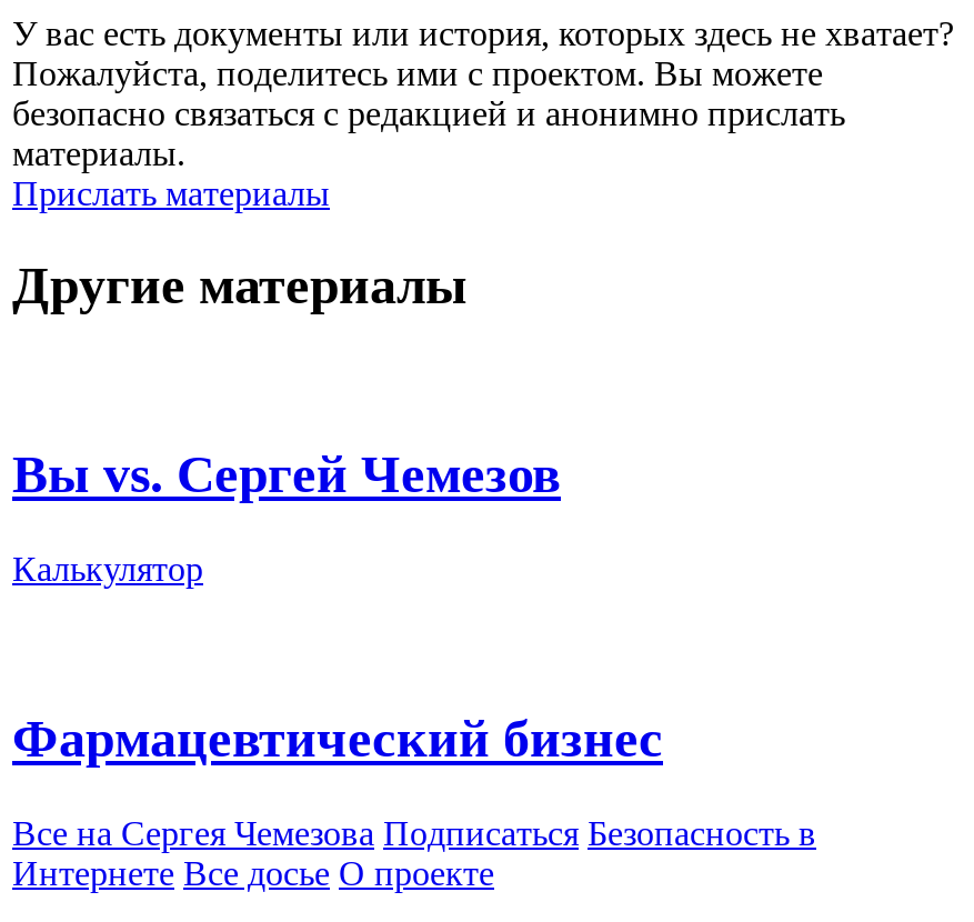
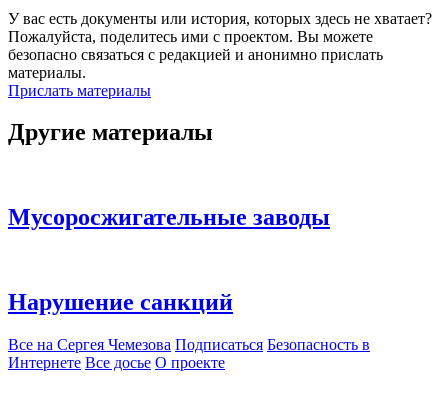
- Вы vs. Сергей Чемезов
- Калькулятор
- Фармацевтический бизнес
+ Мусоросжигательные заводы
+ Нарушение санкций
